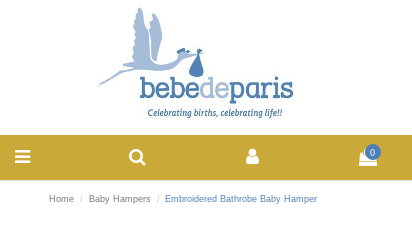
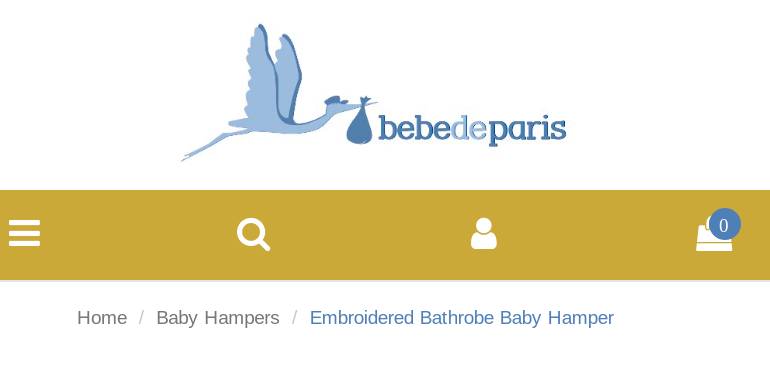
- [image]
+ [image]
